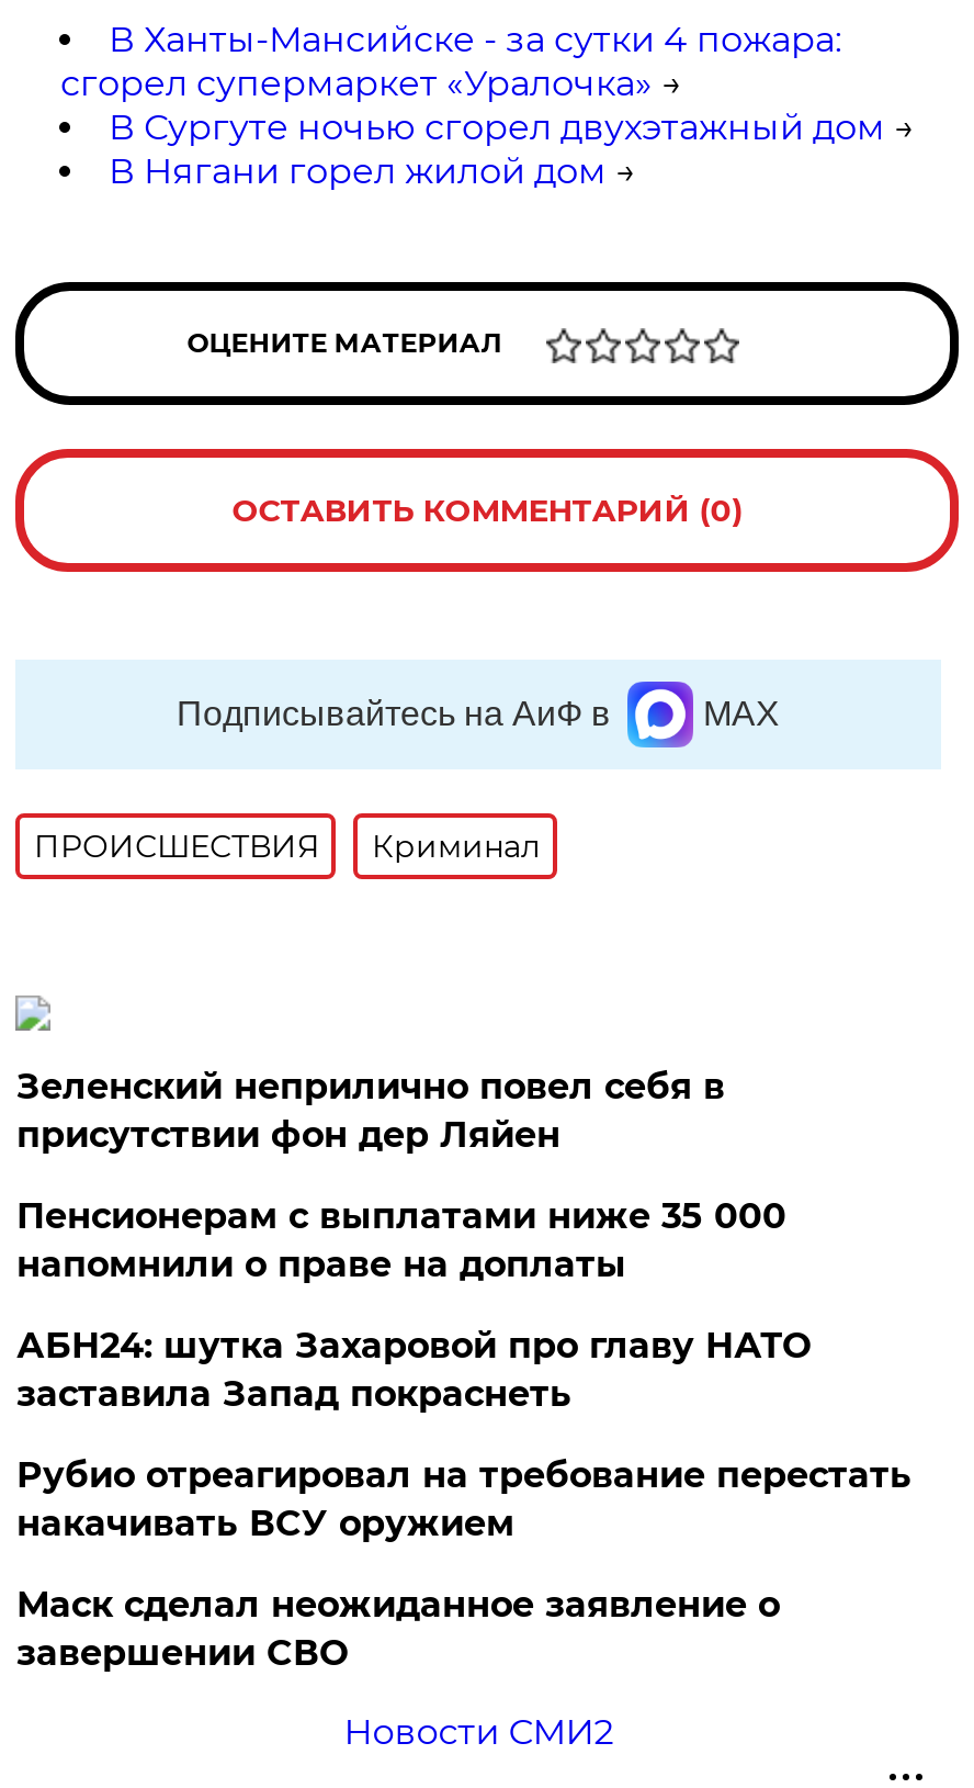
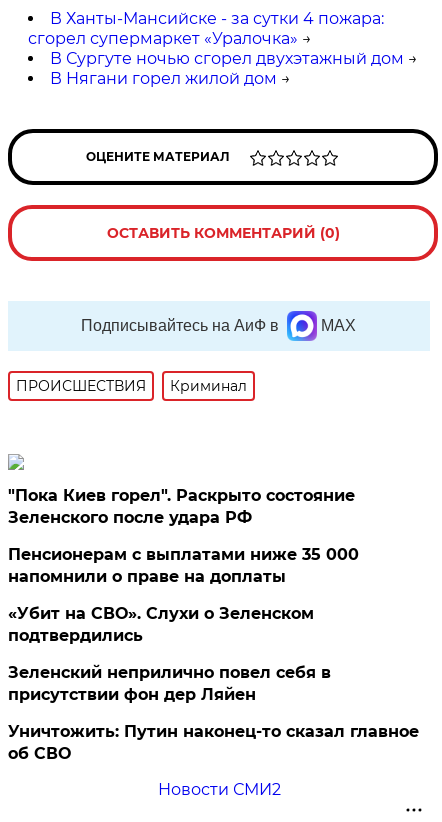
+ "Пока Киев горел". Раскрыто состояние
+ Зеленского после удара РФ

moved down: Зеленский неприлично повел cебя в | присутствии фон дер Ляйен

- АБН24: шутка Захаровой про главу НАТО
- заставила Запад покраснеть
+ «Убит на СВО». Слухи о Зеленском
+ подтвердились

- Рубио отреагировал на требование перестать
- накачивать ВСУ оружием

- Маск сделал неожиданное заявление о
- завершении СВО
+ Уничтожить: Путин наконец-то сказал главное
+ об СВО
